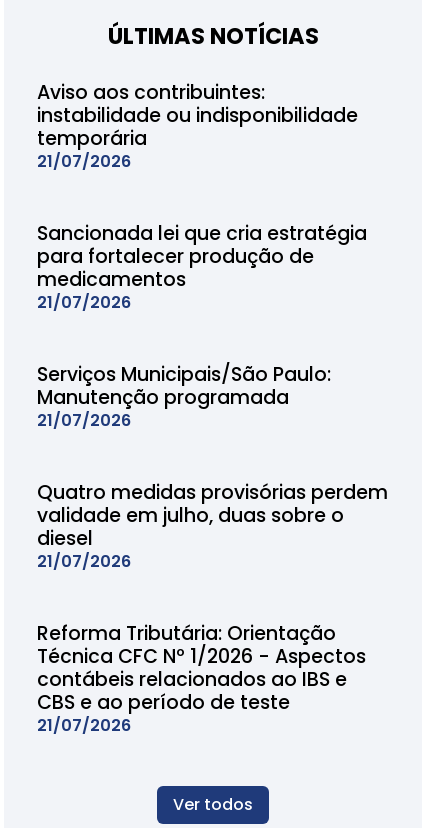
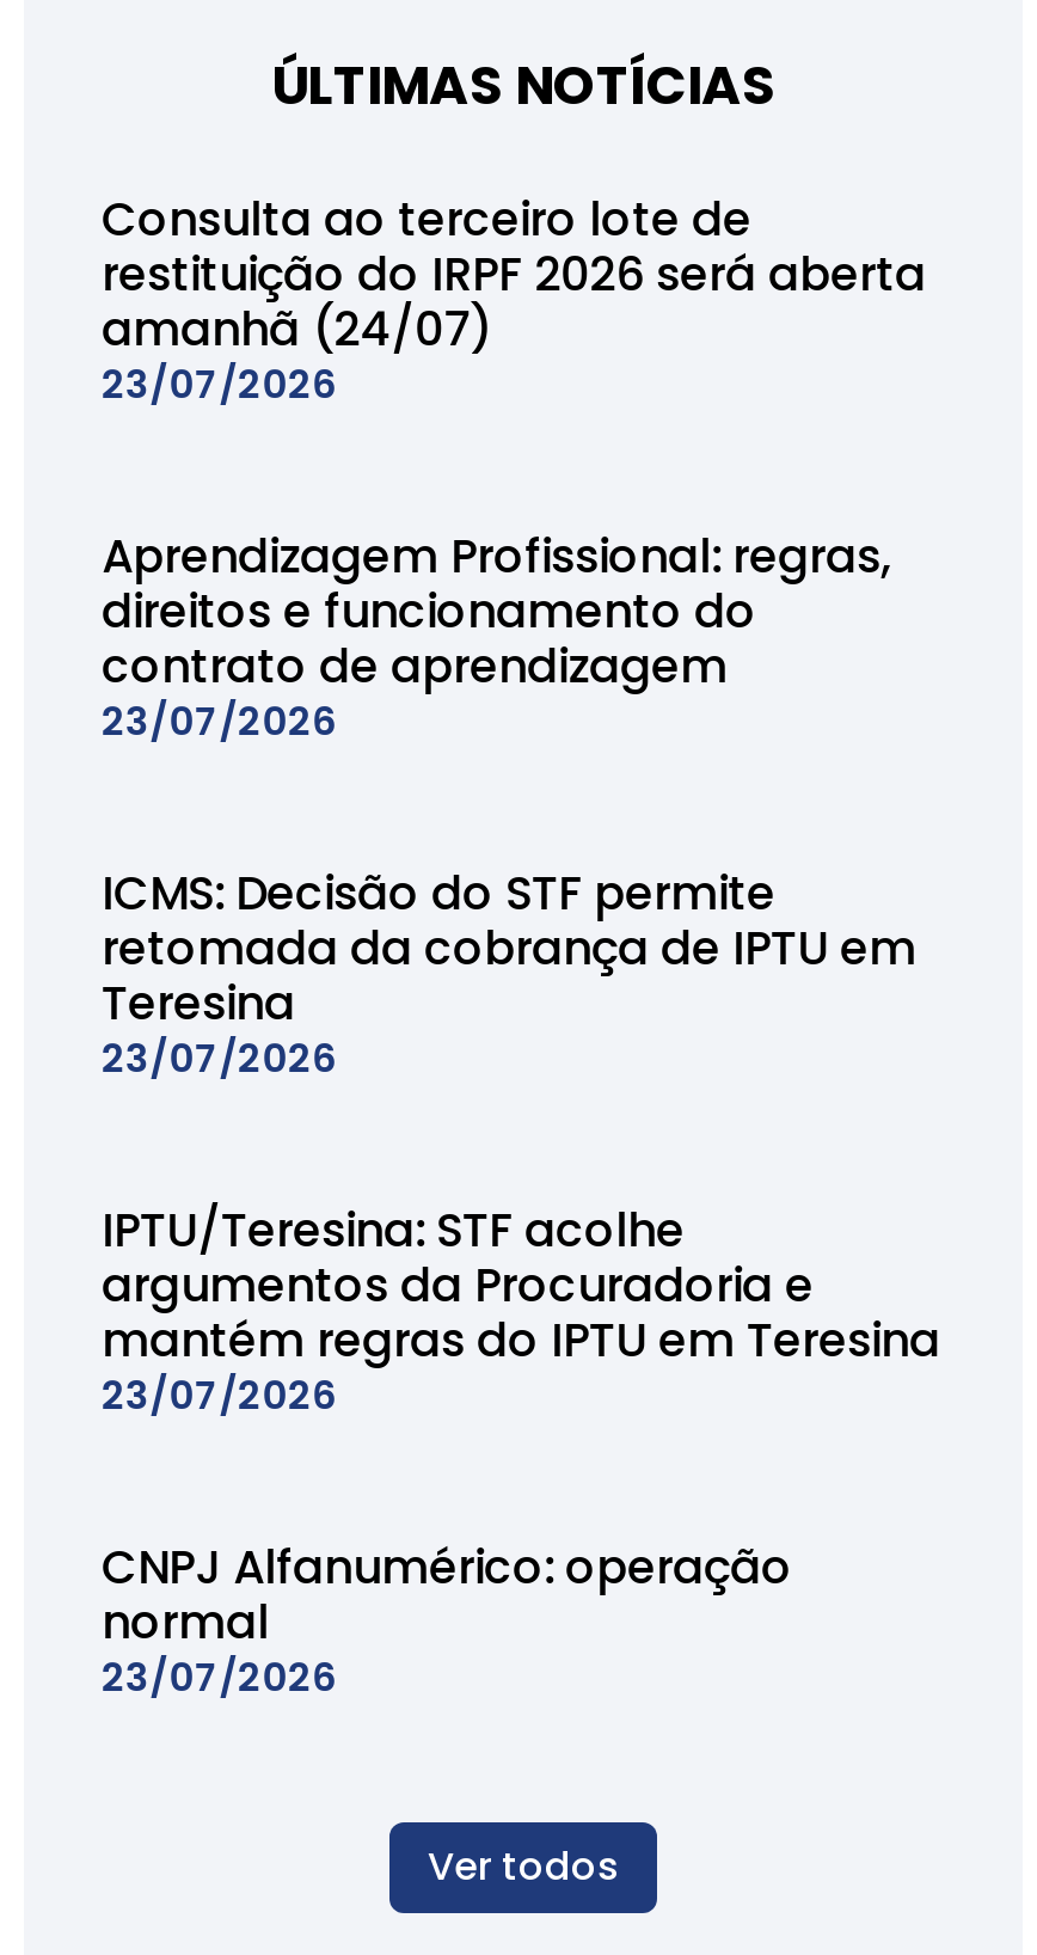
- Aviso aos contribuintes:
- instabilidade ou indisponibilidade
- temporária
- 21/07/2026
+ Consulta ao terceiro lote de
+ restituição do IRPF 2026 será aberta
+ amanhã (24/07)
+ 23/07/2026

- Sancionada lei que cria estratégia
- para fortalecer produção de
- medicamentos
- 21/07/2026
+ Aprendizagem Profissional: regras,
+ direitos e funcionamento do
+ contrato de aprendizagem
+ 23/07/2026

- Serviços Municipais/São Paulo:
- Manutenção programada
- 21/07/2026
+ ICMS: Decisão do STF permite
+ retomada da cobrança de IPTU em
+ Teresina
+ 23/07/2026

- Quatro medidas provisórias perdem
- validade em julho, duas sobre o
- diesel
- 21/07/2026
+ IPTU/Teresina: STF acolhe
+ argumentos da Procuradoria e
+ mantém regras do IPTU em Teresina
+ 23/07/2026

- Reforma Tributária: Orientação
- Técnica CFC Nº 1/2026 - Aspectos
- contábeis relacionados ao IBS e
- CBS e ao período de teste
- 21/07/2026
+ CNPJ Alfanumérico: operação
+ normal
+ 23/07/2026
